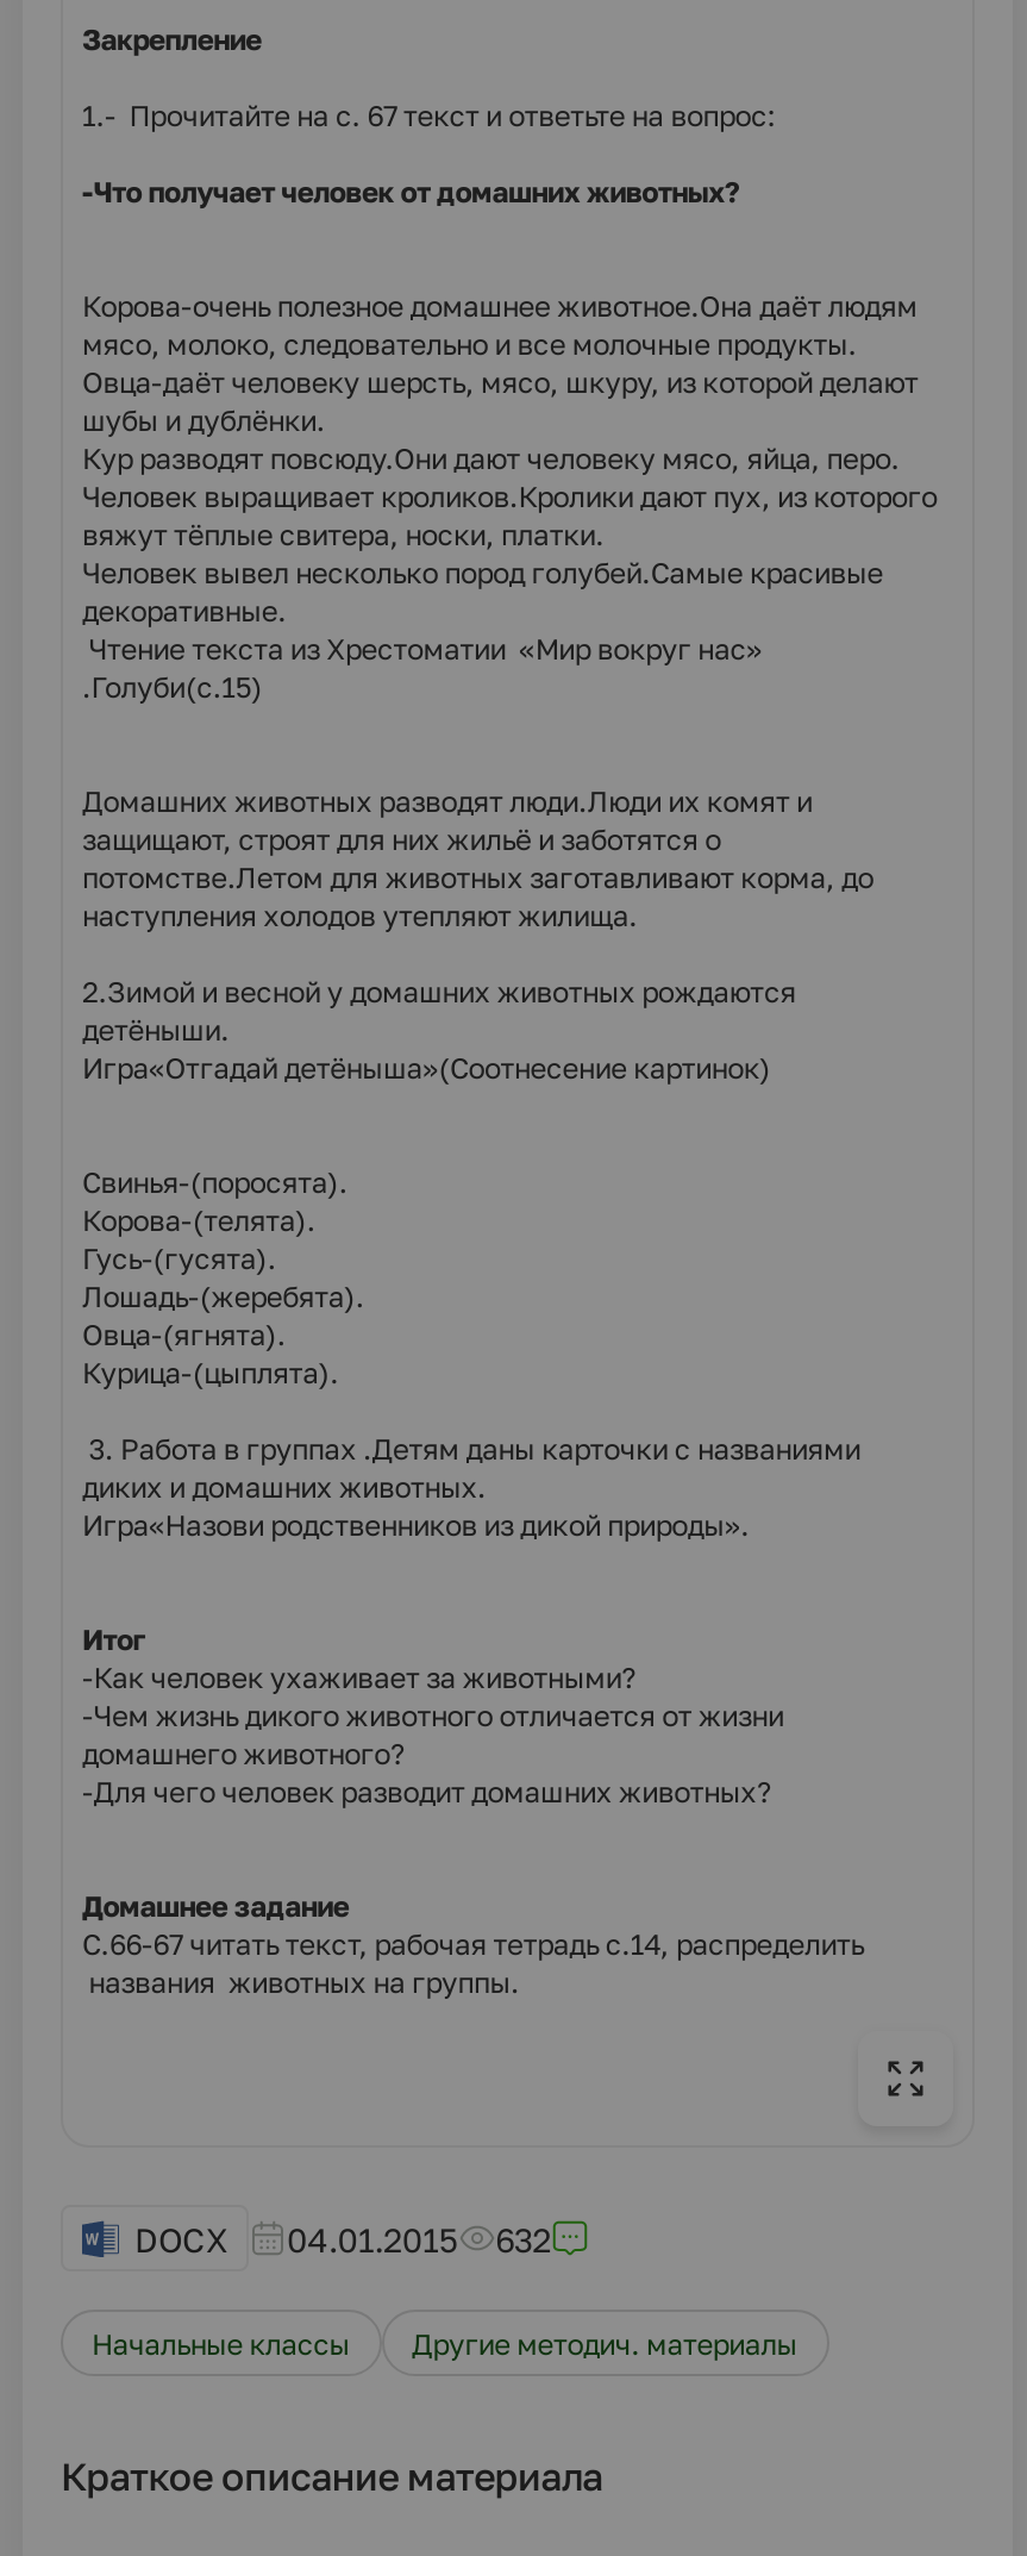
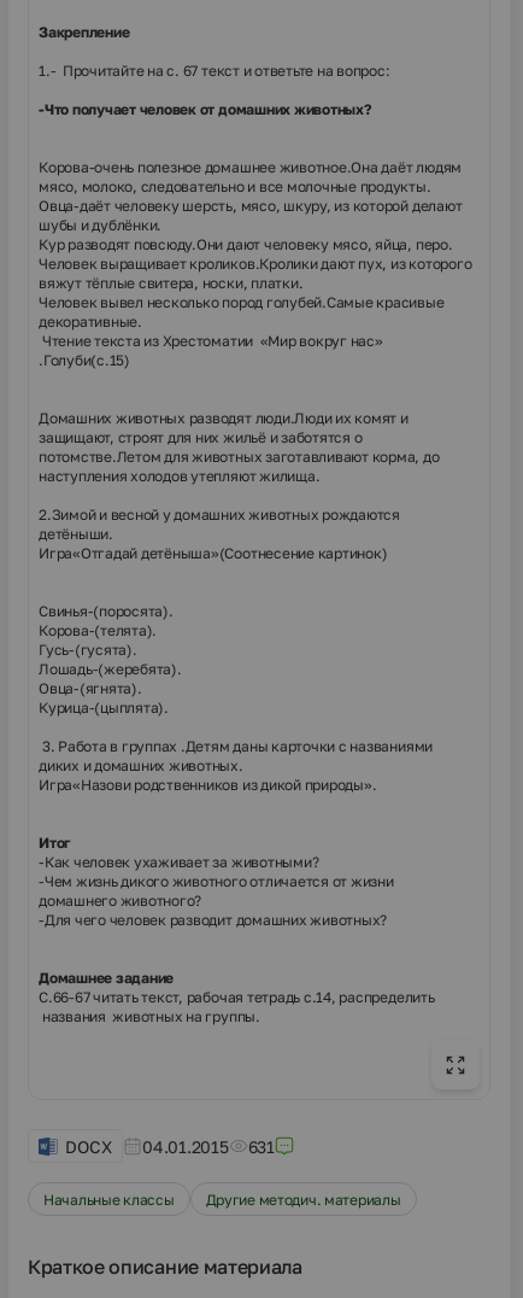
- DOCX 04.01.2015 632
+ DOCX 04.01.2015 631
